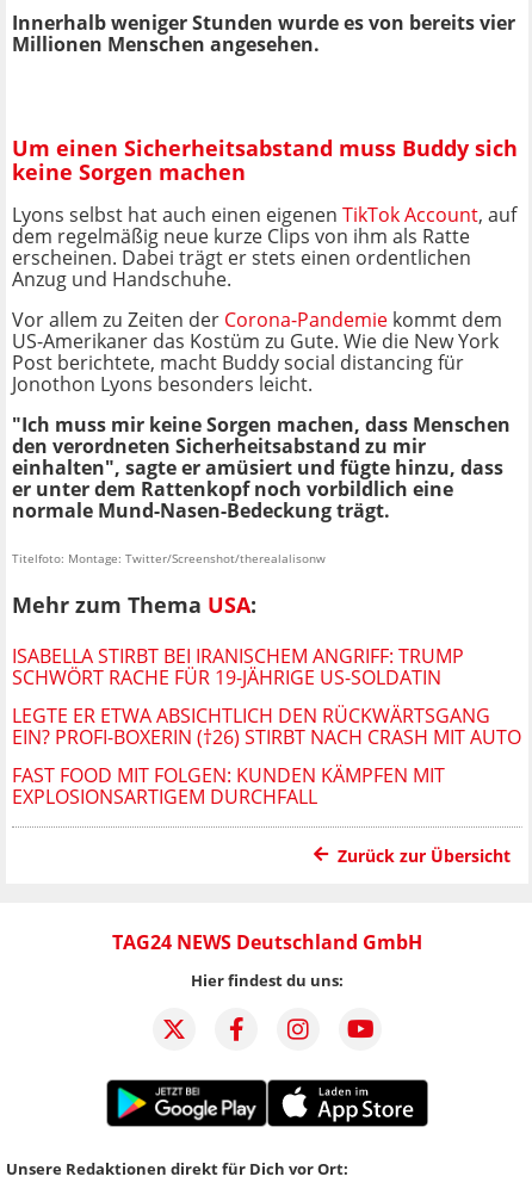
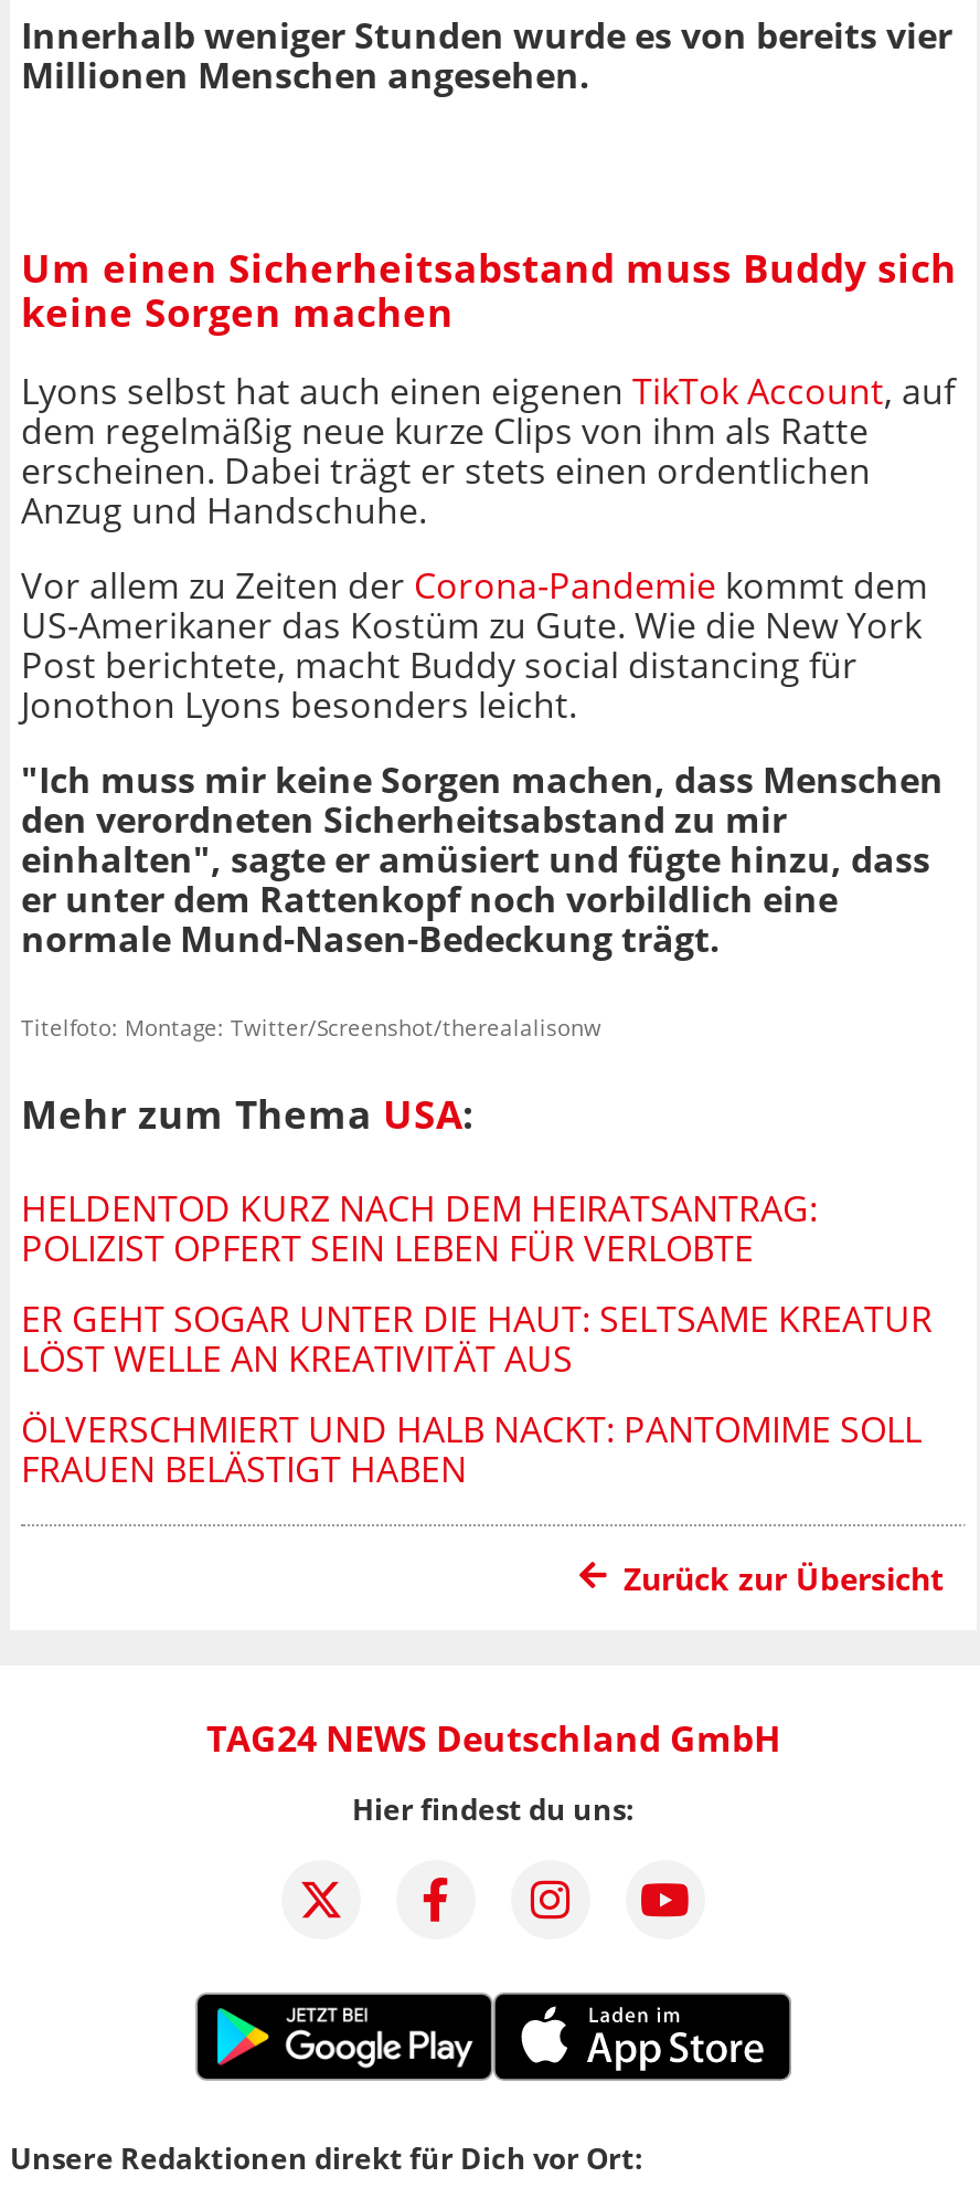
- ISABELLA STIRBT BEI IRANISCHEM ANGRIFF: TRUMP
- SCHWÖRT RACHE FÜR 19-JÄHRIGE US-SOLDATIN
+ HELDENTOD KURZ NACH DEM HEIRATSANTRAG:
+ POLIZIST OPFERT SEIN LEBEN FÜR VERLOBTE

- LEGTE ER ETWA ABSICHTLICH DEN RÜCKWÄRTSGANG
- EIN? PROFI-BOXERIN (†26) STIRBT NACH CRASH MIT AUTO
+ ER GEHT SOGAR UNTER DIE HAUT: SELTSAME KREATUR
+ LÖST WELLE AN KREATIVITÄT AUS

- FAST FOOD MIT FOLGEN: KUNDEN KÄMPFEN MIT
- EXPLOSIONSARTIGEM DURCHFALL
+ ÖLVERSCHMIERT UND HALB NACKT: PANTOMIME SOLL
+ FRAUEN BELÄSTIGT HABEN
